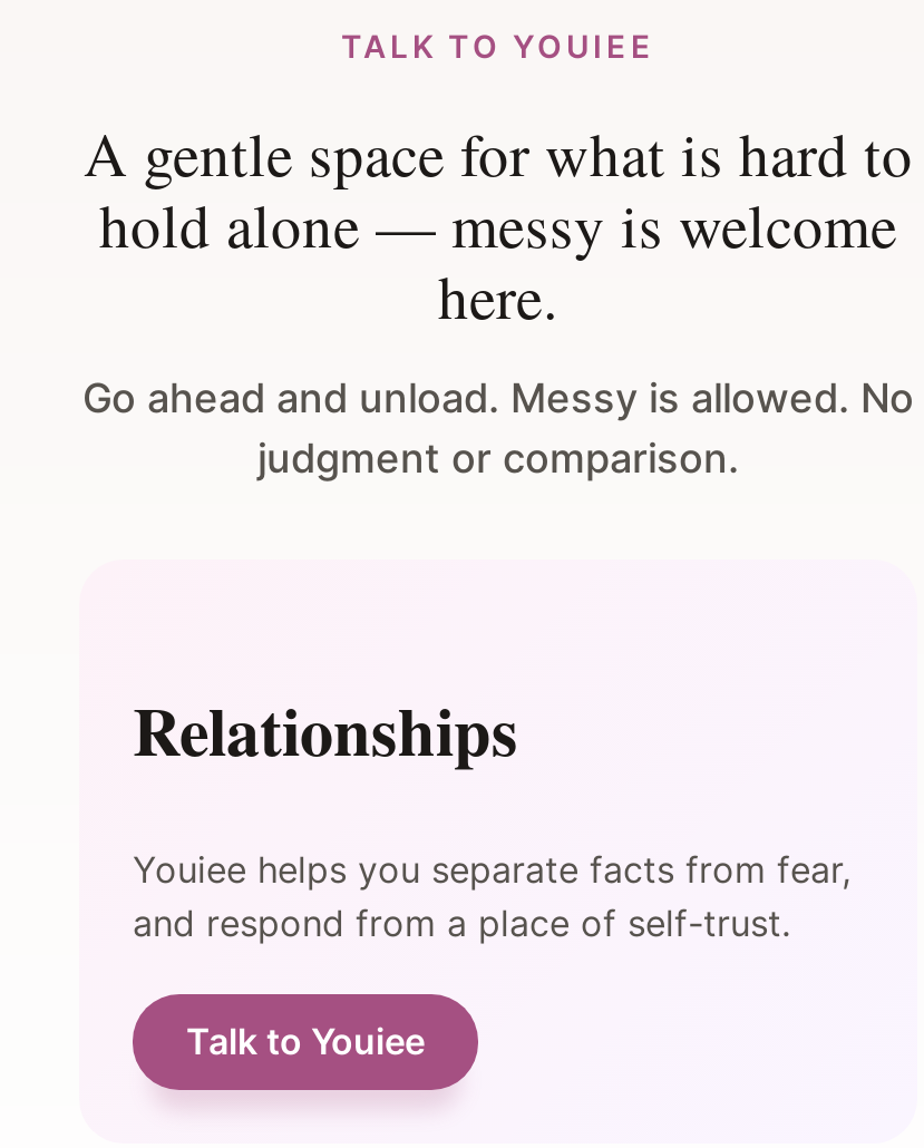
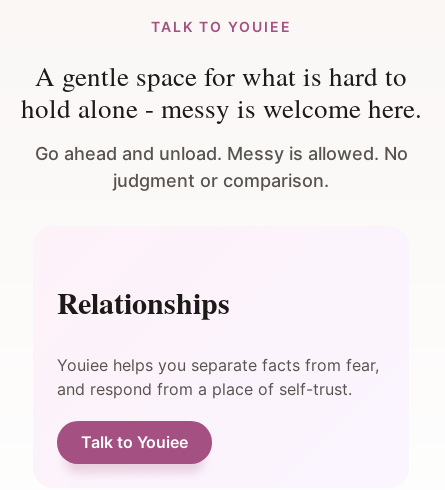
- hold alone — messy is welcome
- here.
+ hold alone - messy is welcome here.
